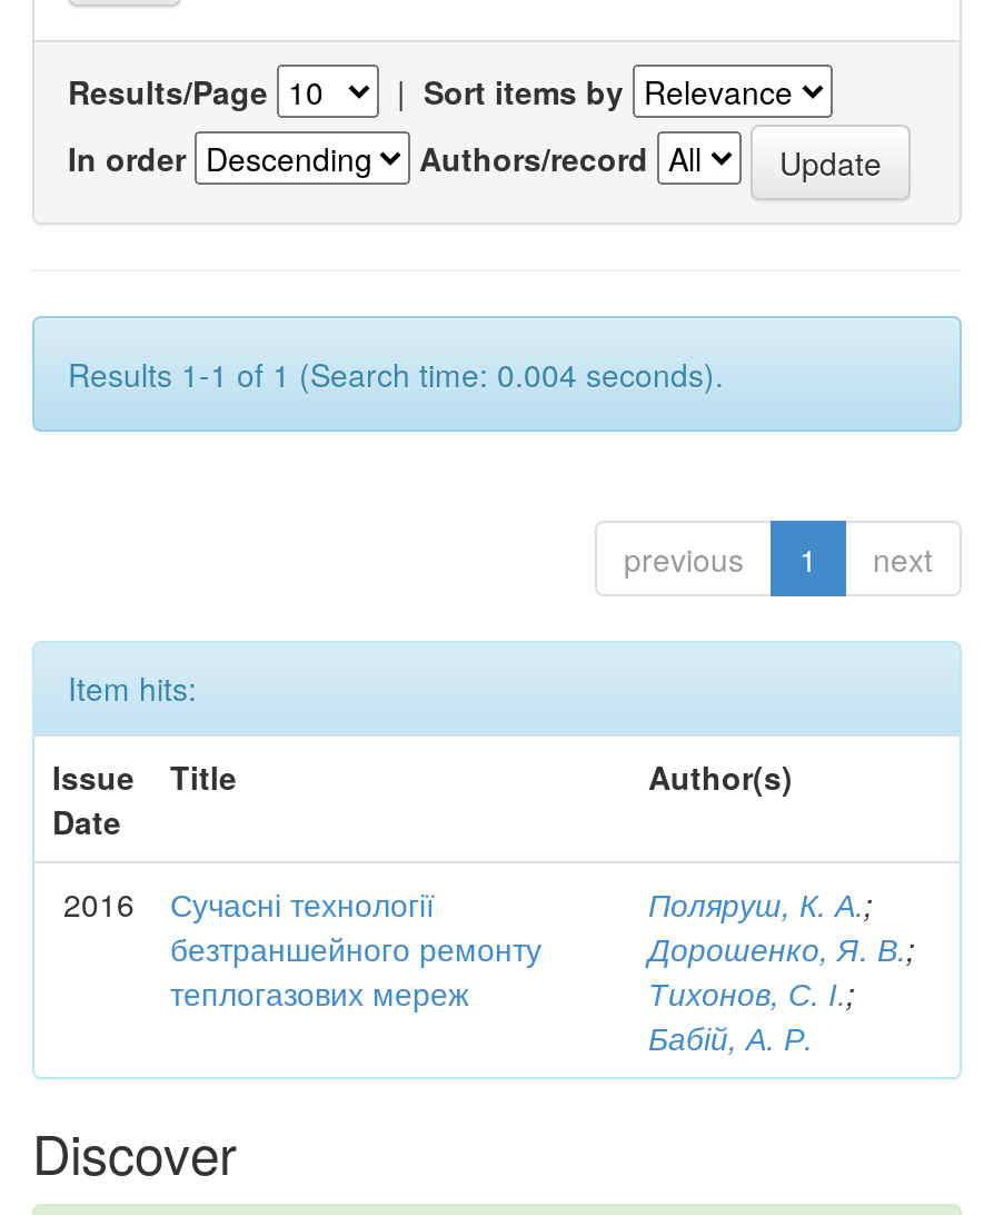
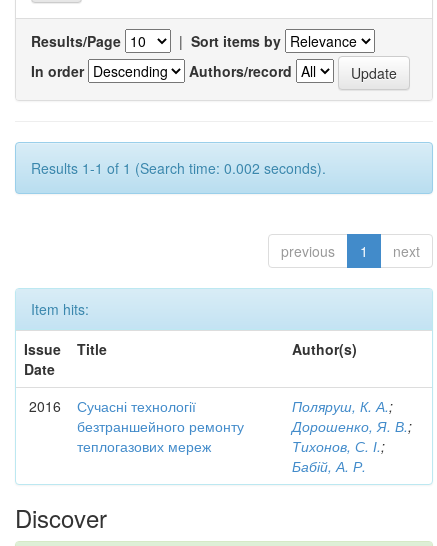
- Results 1-1 of 1 (Search time: 0.004 seconds).
+ Results 1-1 of 1 (Search time: 0.002 seconds).
